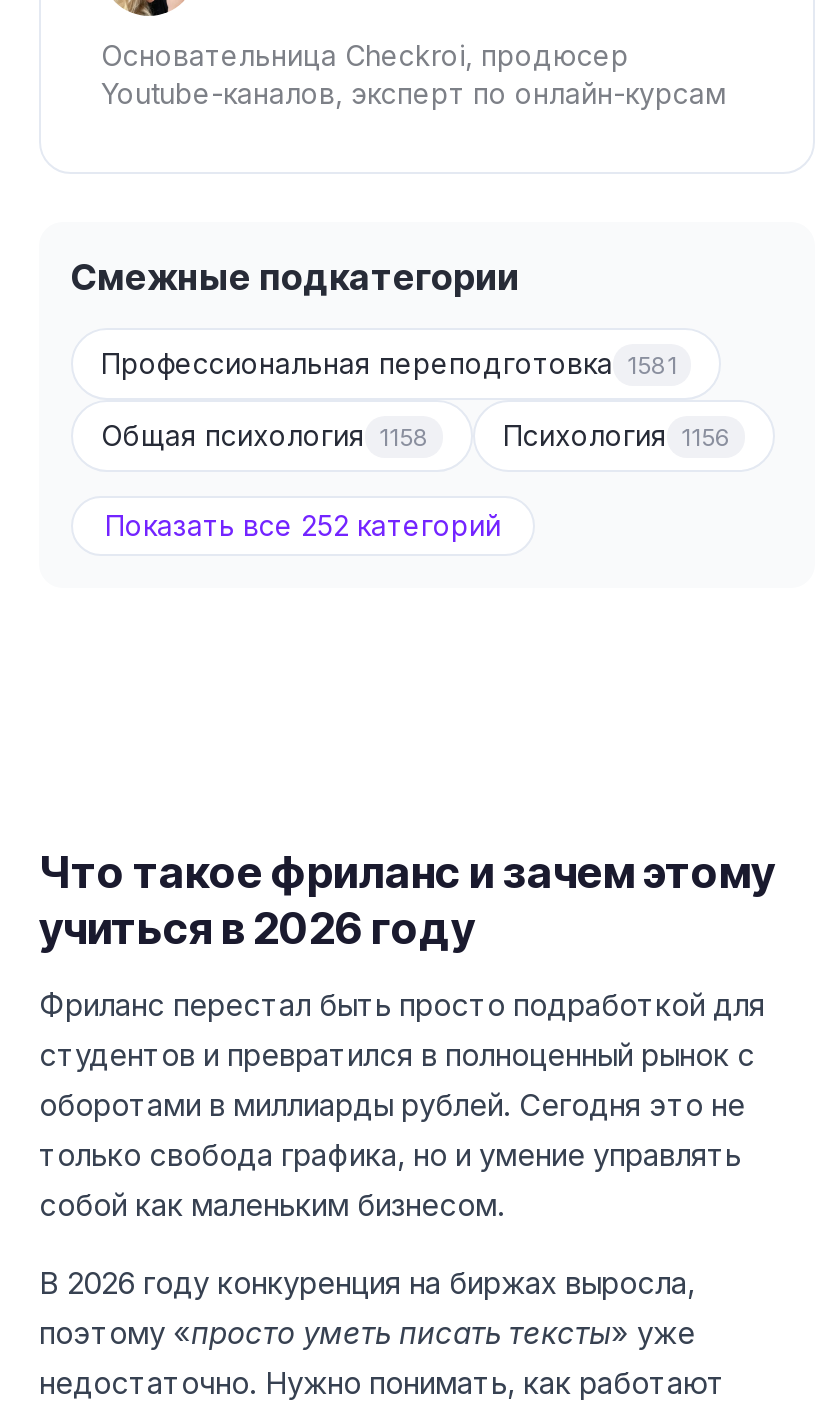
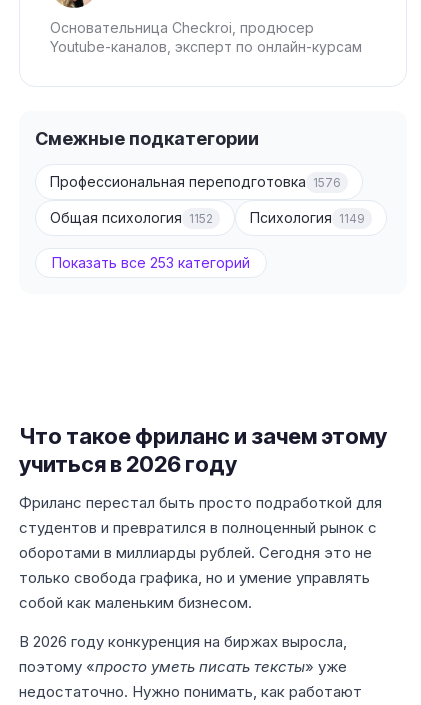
- Профессиональная переподготовка 1581
+ Профессиональная переподготовка 1576

- Общая психология 1158
+ Общая психология 1152

- Психология 1156
+ Психология 1149

- Показать все 252 категорий
+ Показать все 253 категорий
